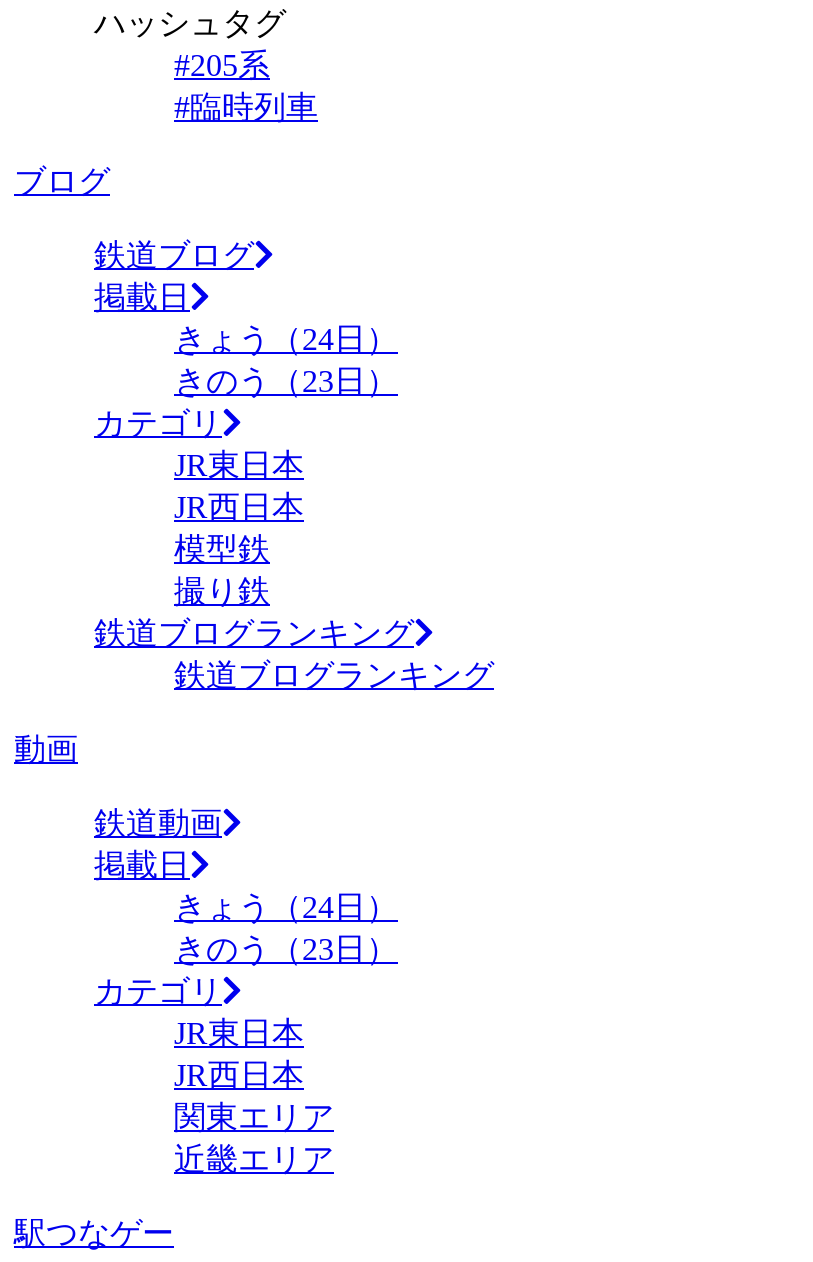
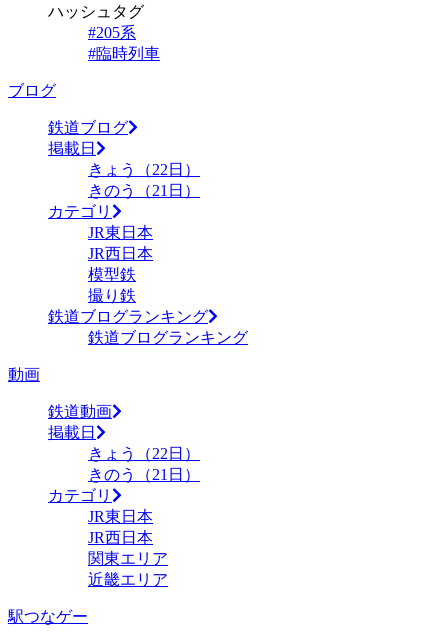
- きょう（24日）
+ きょう（22日）

- きのう（23日）
+ きのう（21日）

- きょう（24日）
+ きょう（22日）

- きのう（23日）
+ きのう（21日）
